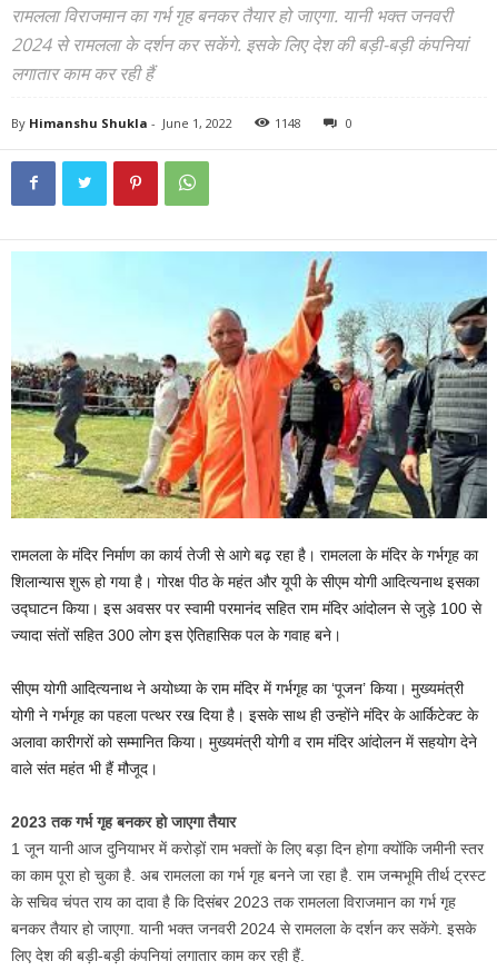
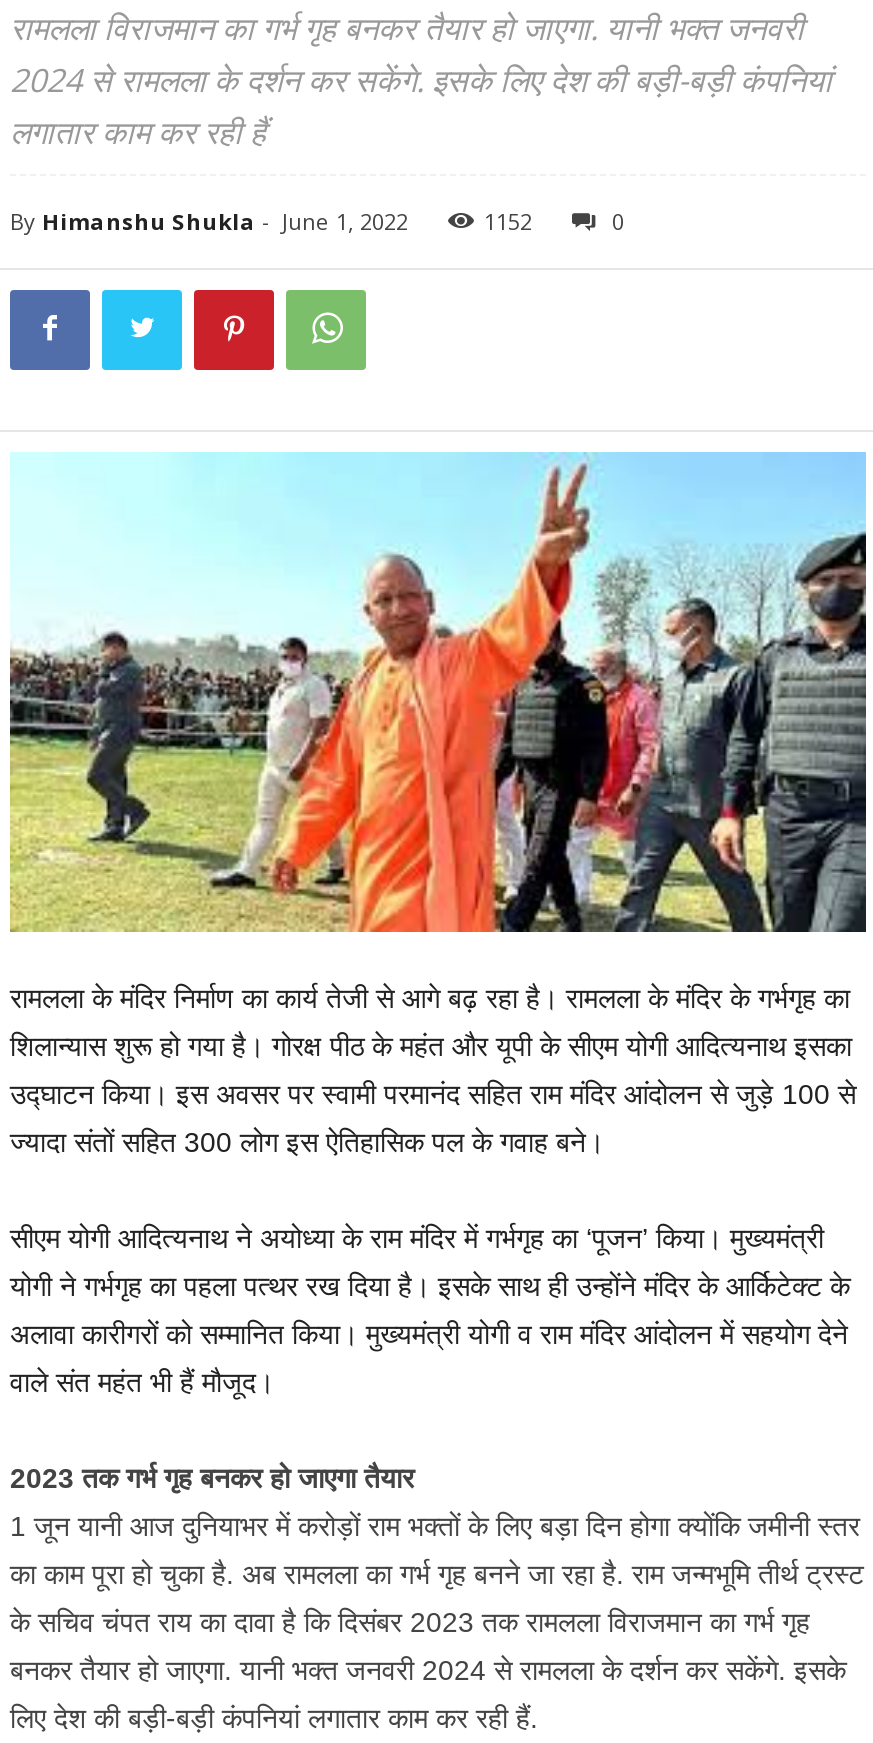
- 1148
+ 1152
